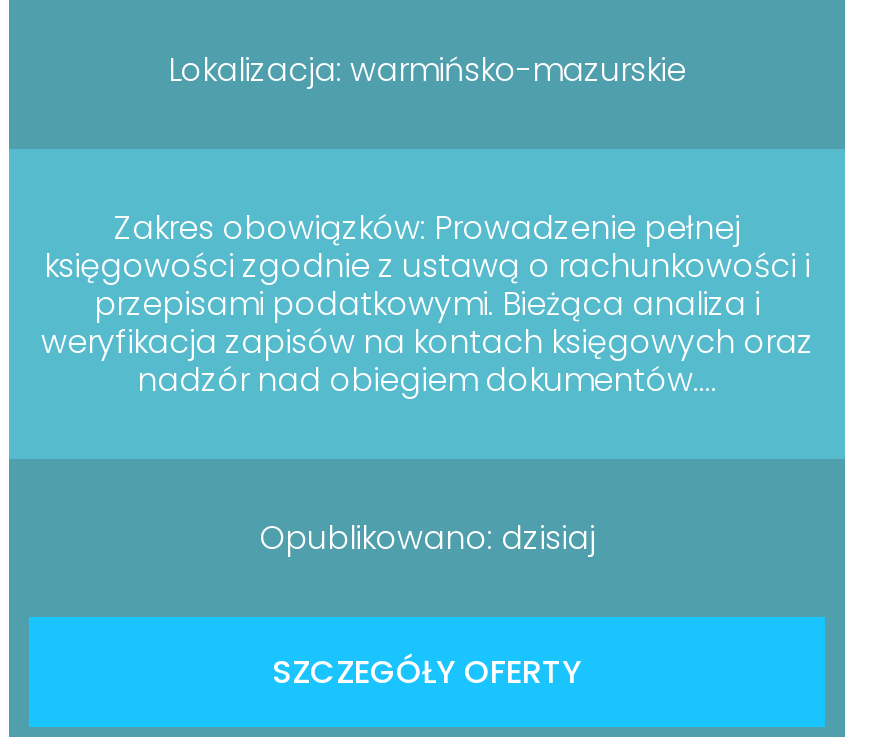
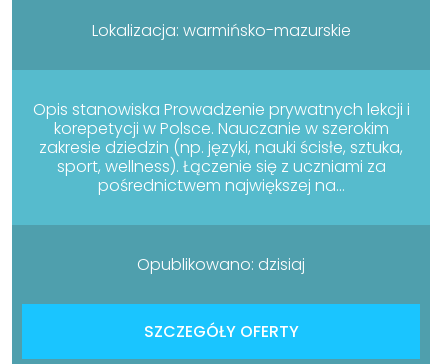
- Zakres obowiązków: Prowadzenie pełnej
- księgowości zgodnie z ustawą o rachunkowości i
- przepisami podatkowymi. Bieżąca analiza i
- weryfikacja zapisów na kontach księgowych oraz
- nadzór nad obiegiem dokumentów....
+ Opis stanowiska Prowadzenie prywatnych lekcji i
+ korepetycji w Polsce. Nauczanie w szerokim
+ zakresie dziedzin (np. języki, nauki ścisłe, sztuka,
+ sport, wellness). Łączenie się z uczniami za
+ pośrednictwem największej na...
